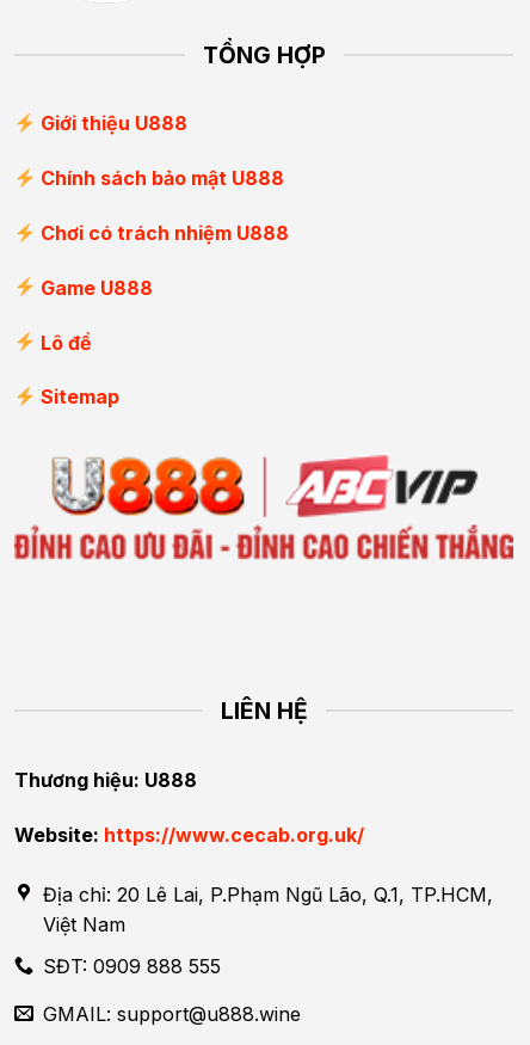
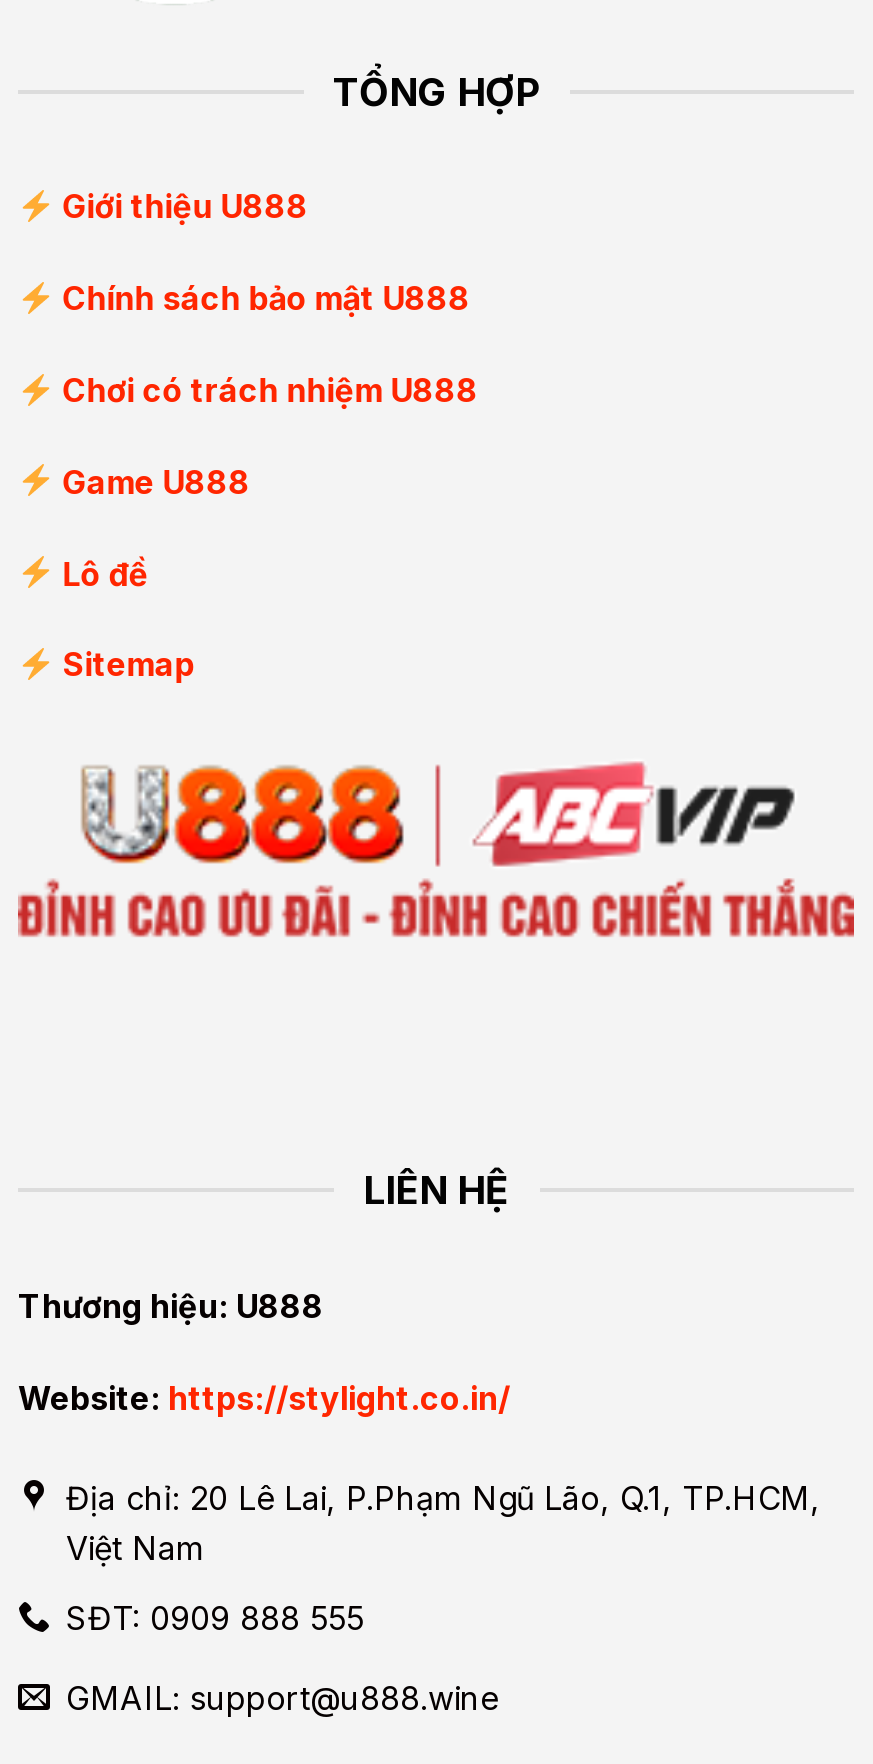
- Website: https://www.cecab.org.uk/
+ Website: https://stylight.co.in/
